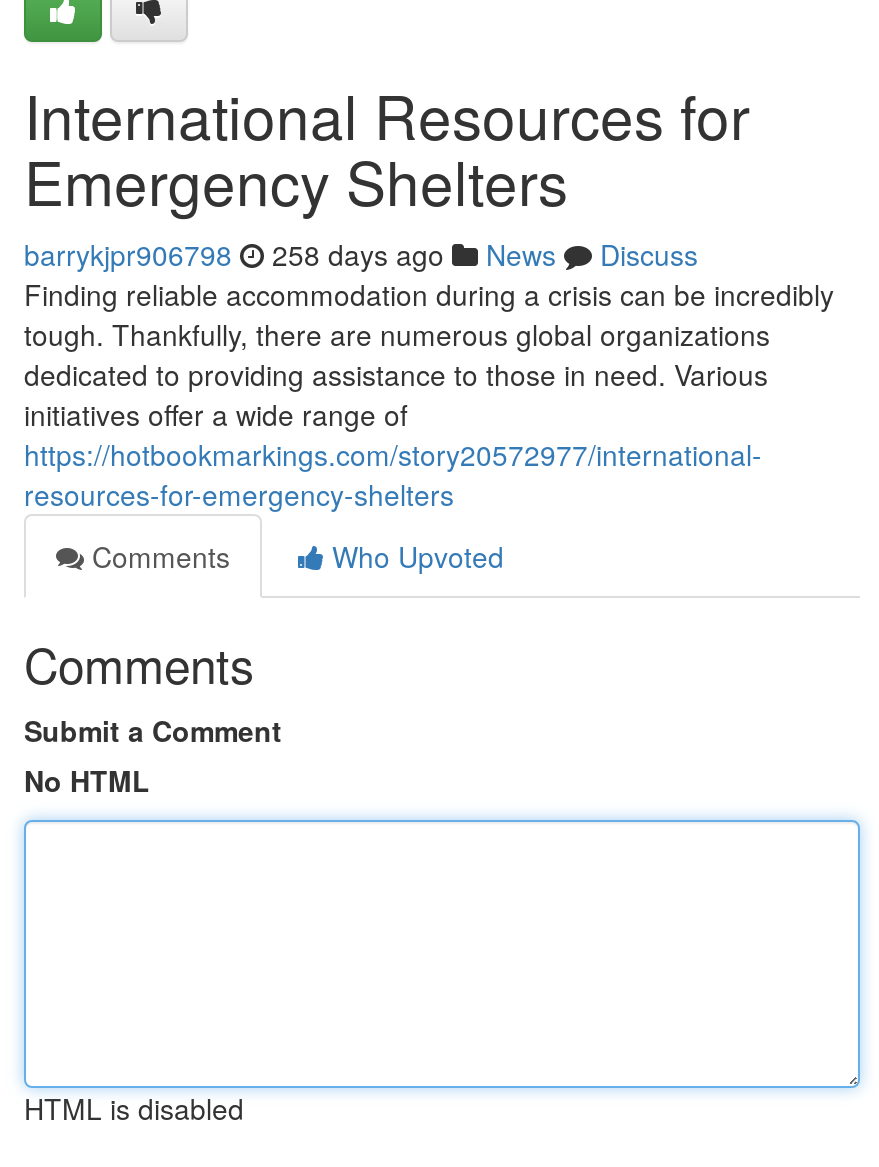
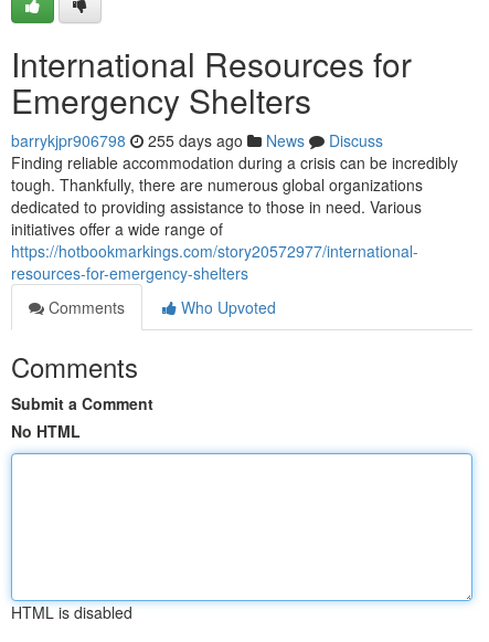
- barrykjpr906798 258 days ago News Discuss
+ barrykjpr906798 255 days ago News Discuss
